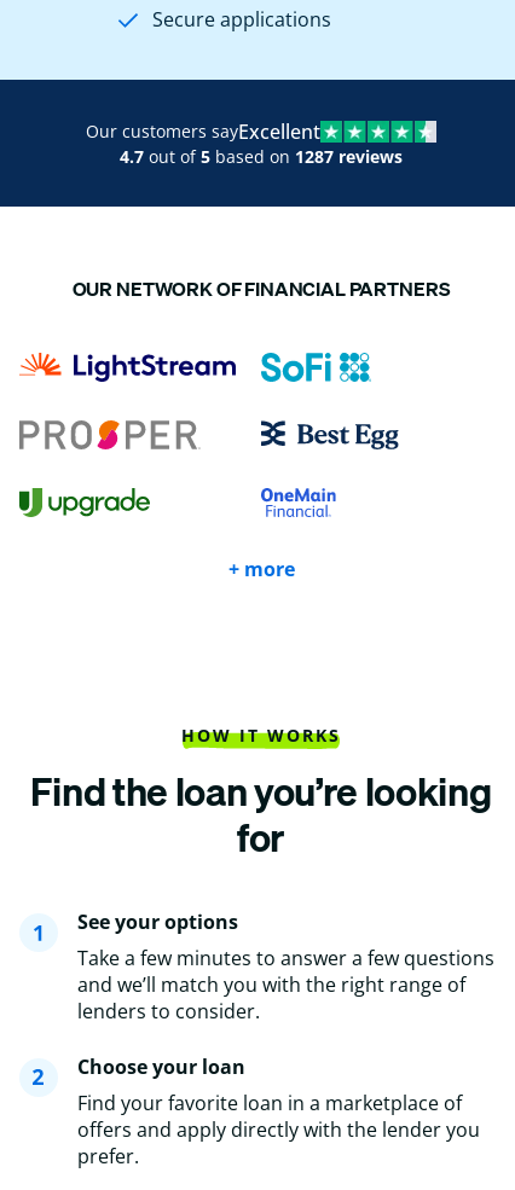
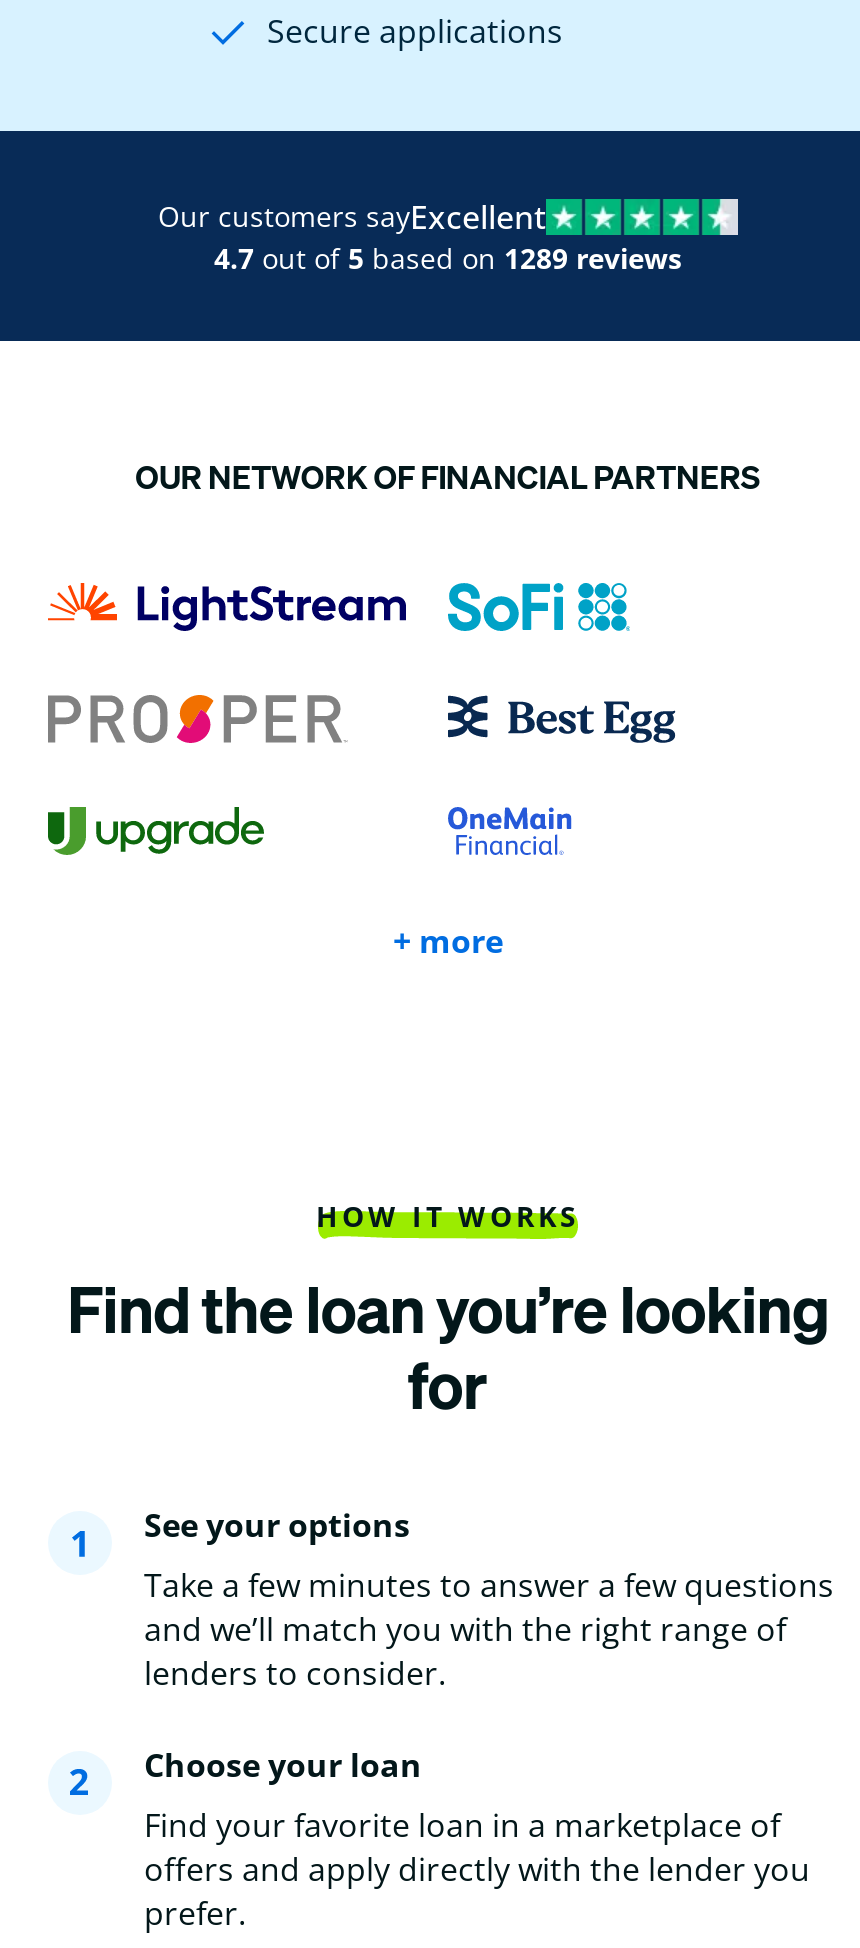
- 4.7 out of 5 based on 1287 reviews
+ 4.7 out of 5 based on 1289 reviews
